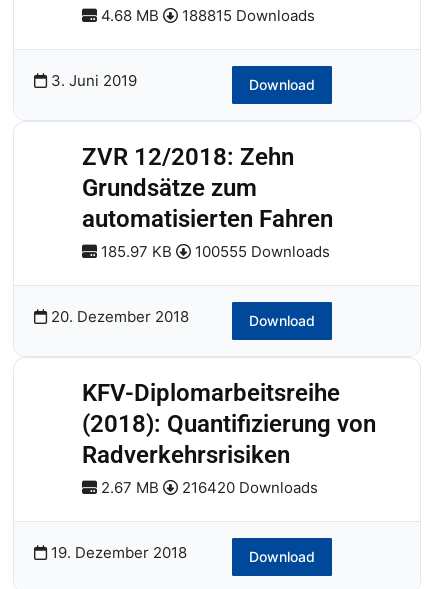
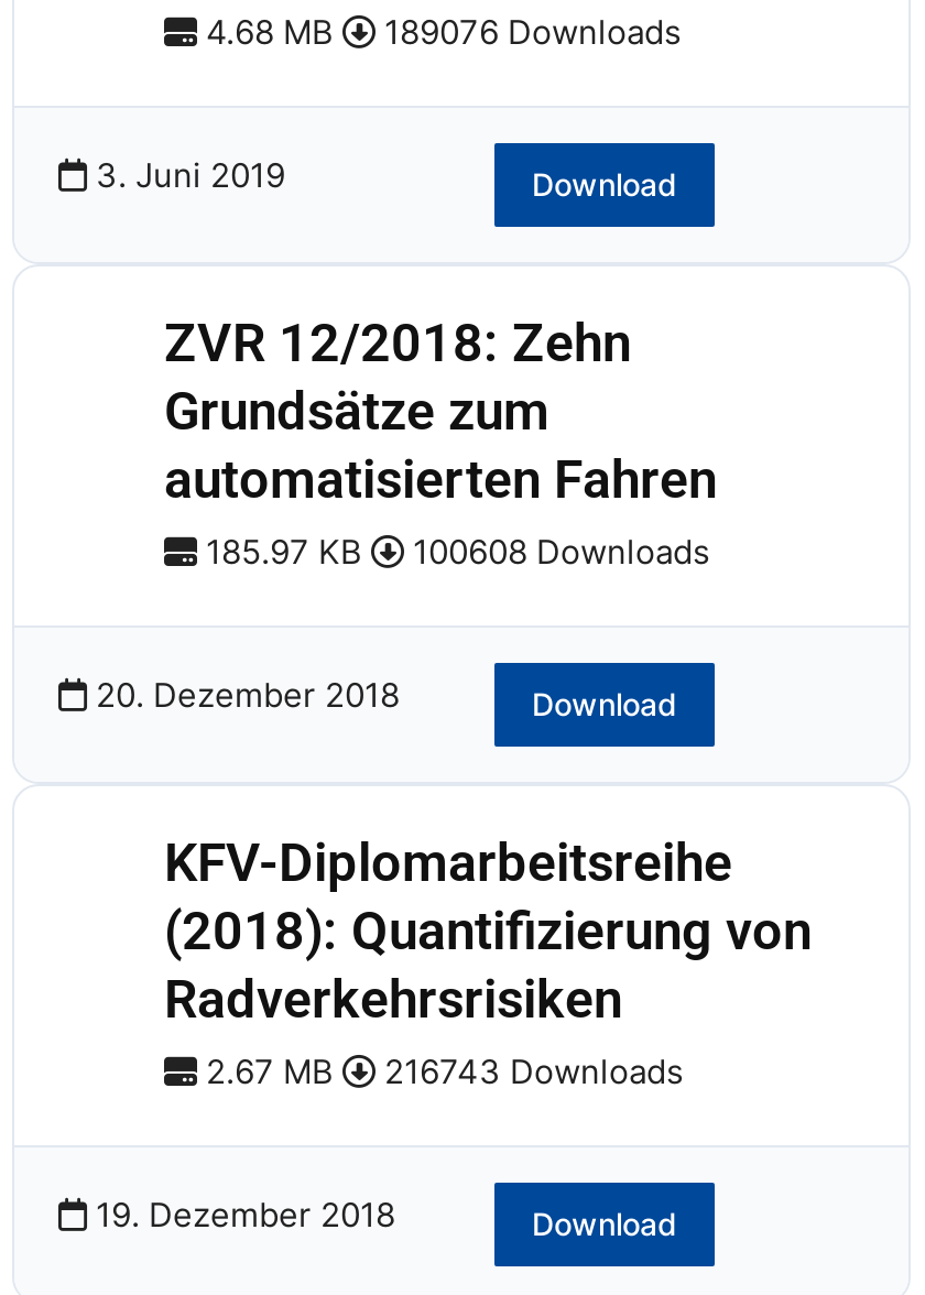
- 4.68 MB 188815 Downloads
+ 4.68 MB 189076 Downloads

- 185.97 KB 100555 Downloads
+ 185.97 KB 100608 Downloads

- 2.67 MB 216420 Downloads
+ 2.67 MB 216743 Downloads
